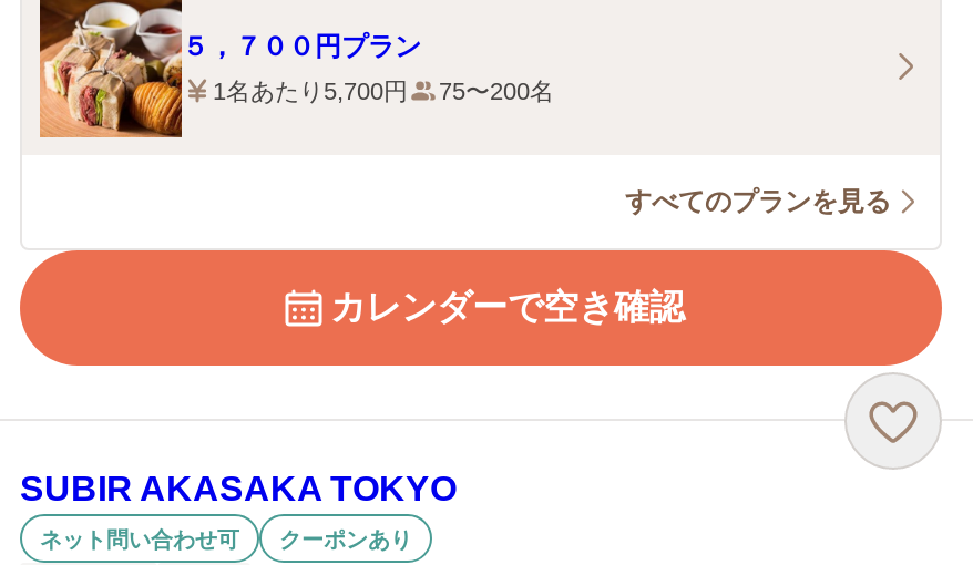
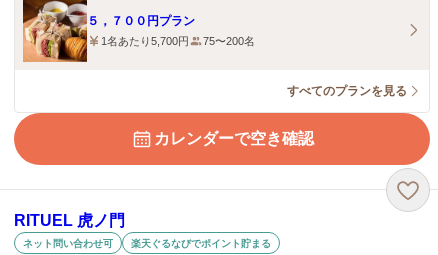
- SUBIR AKASAKA TOKYO
+ RITUEL 虎ノ門

- クーポンあり
+ 楽天ぐるなびでポイント貯まる
